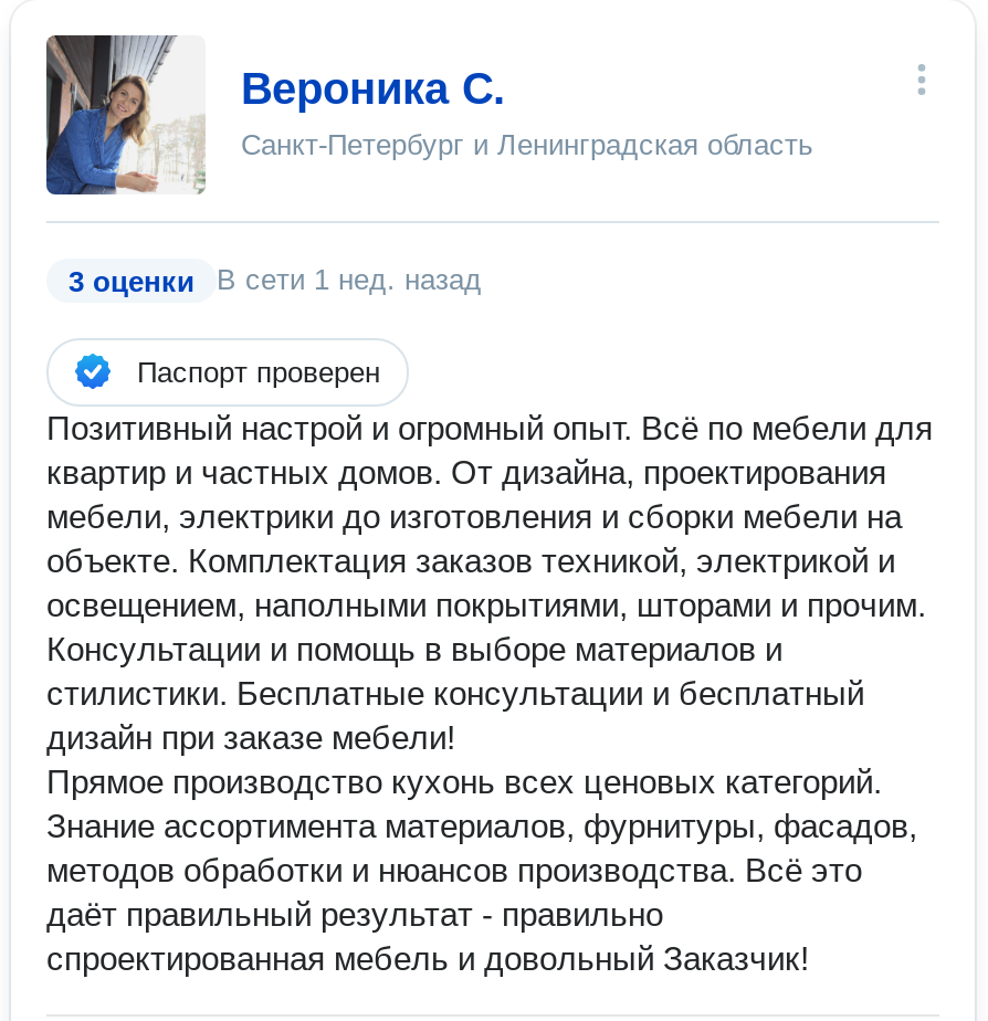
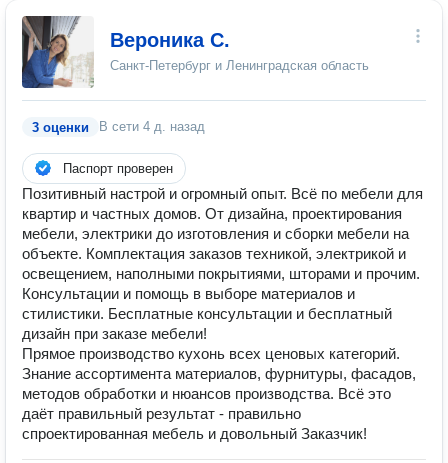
- В сети 1 нед. назад
+ В сети 4 д. назад
